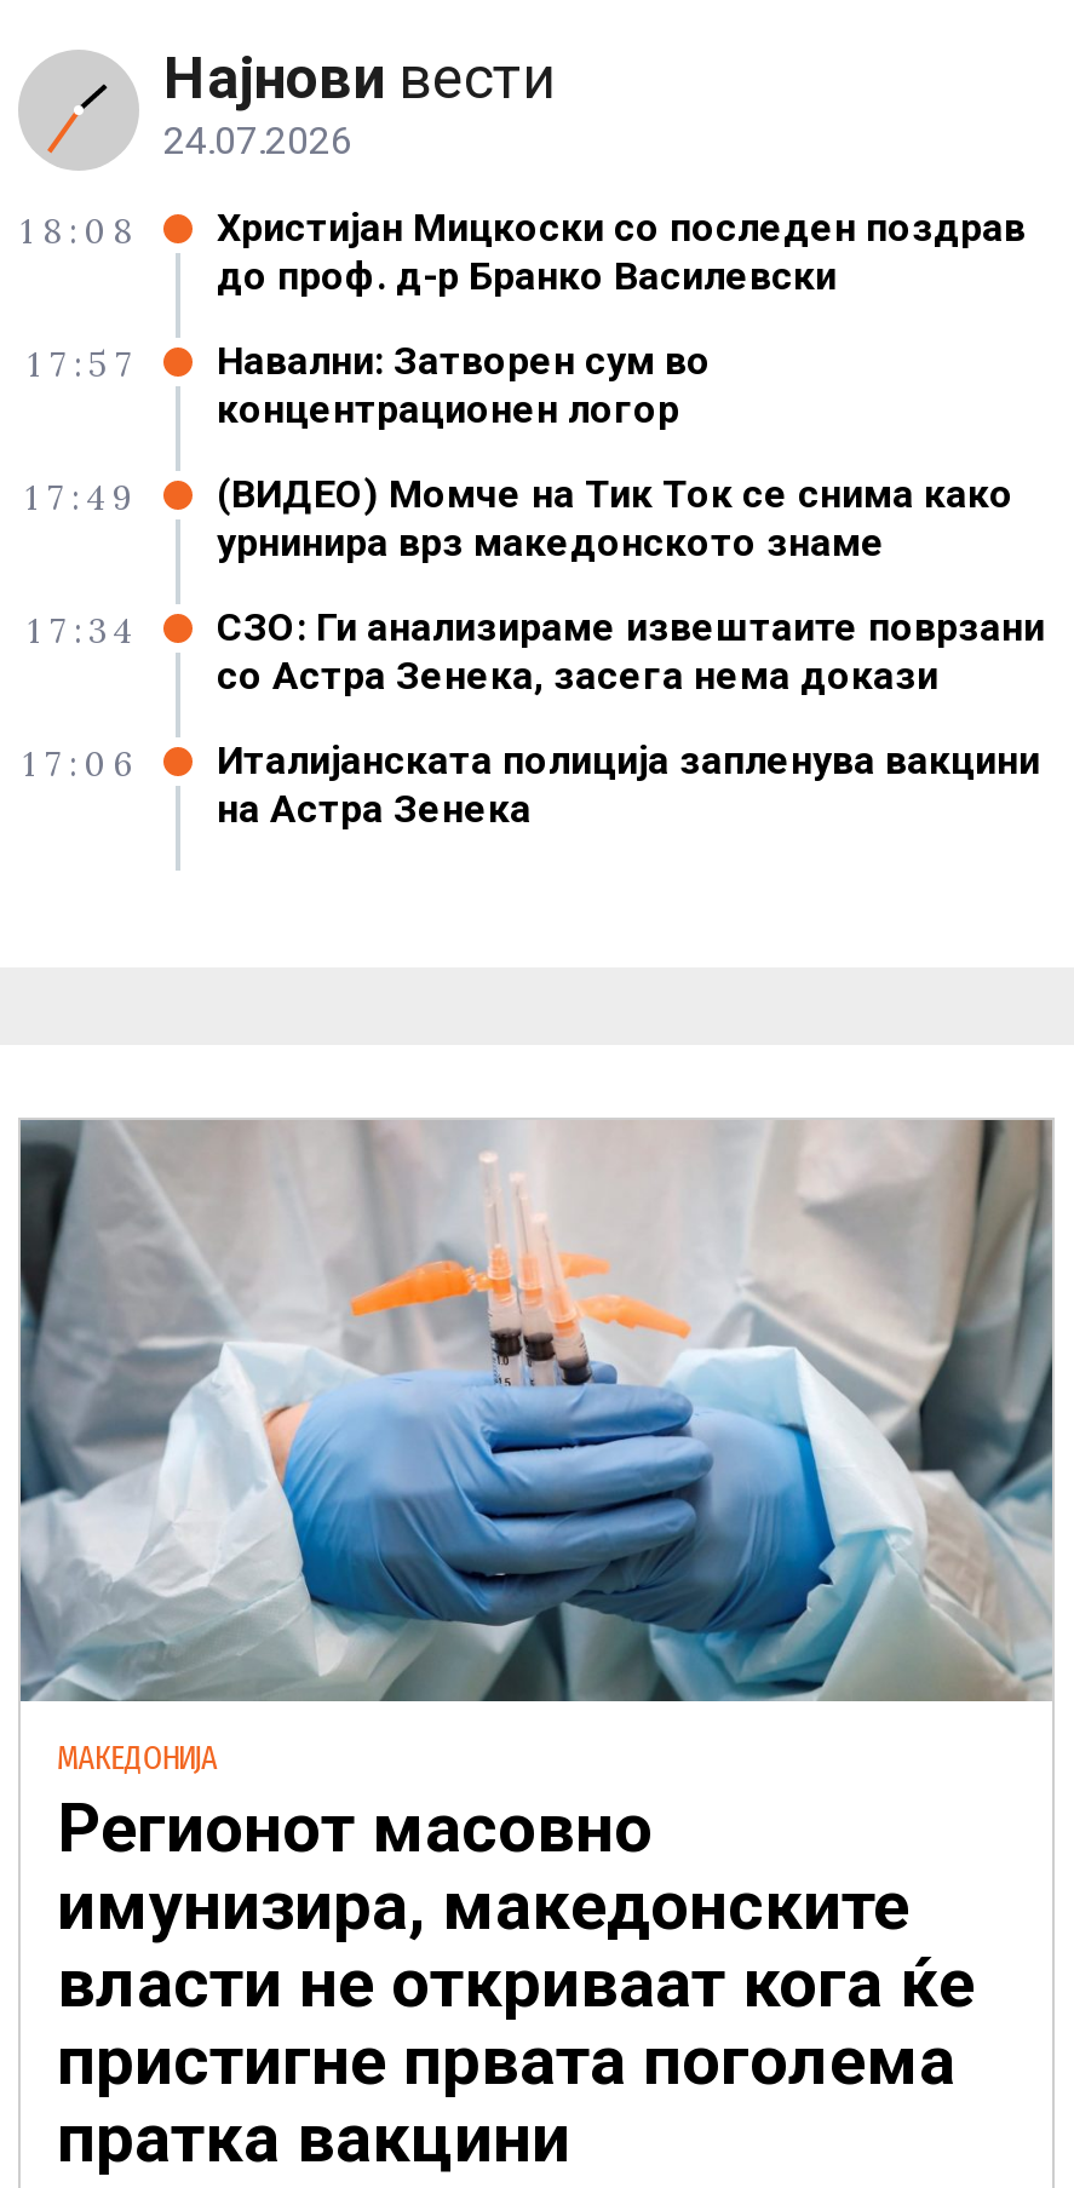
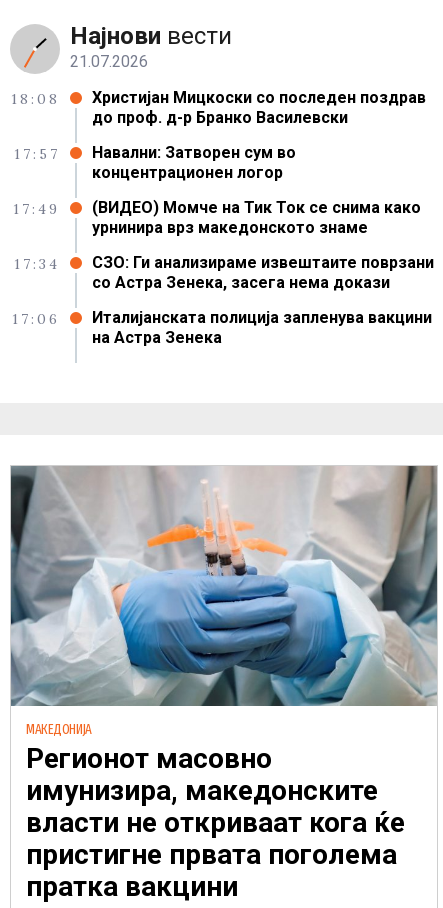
- 24.07.2026
+ 21.07.2026
